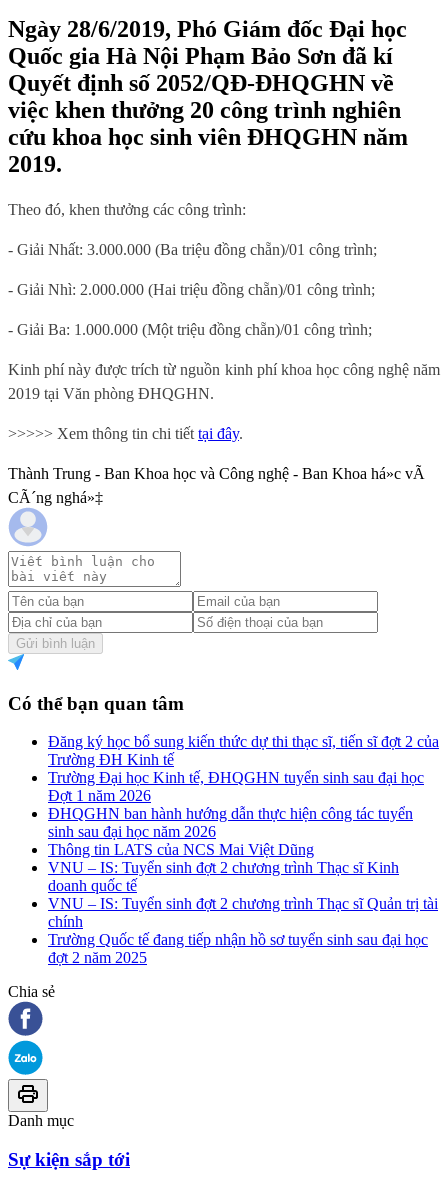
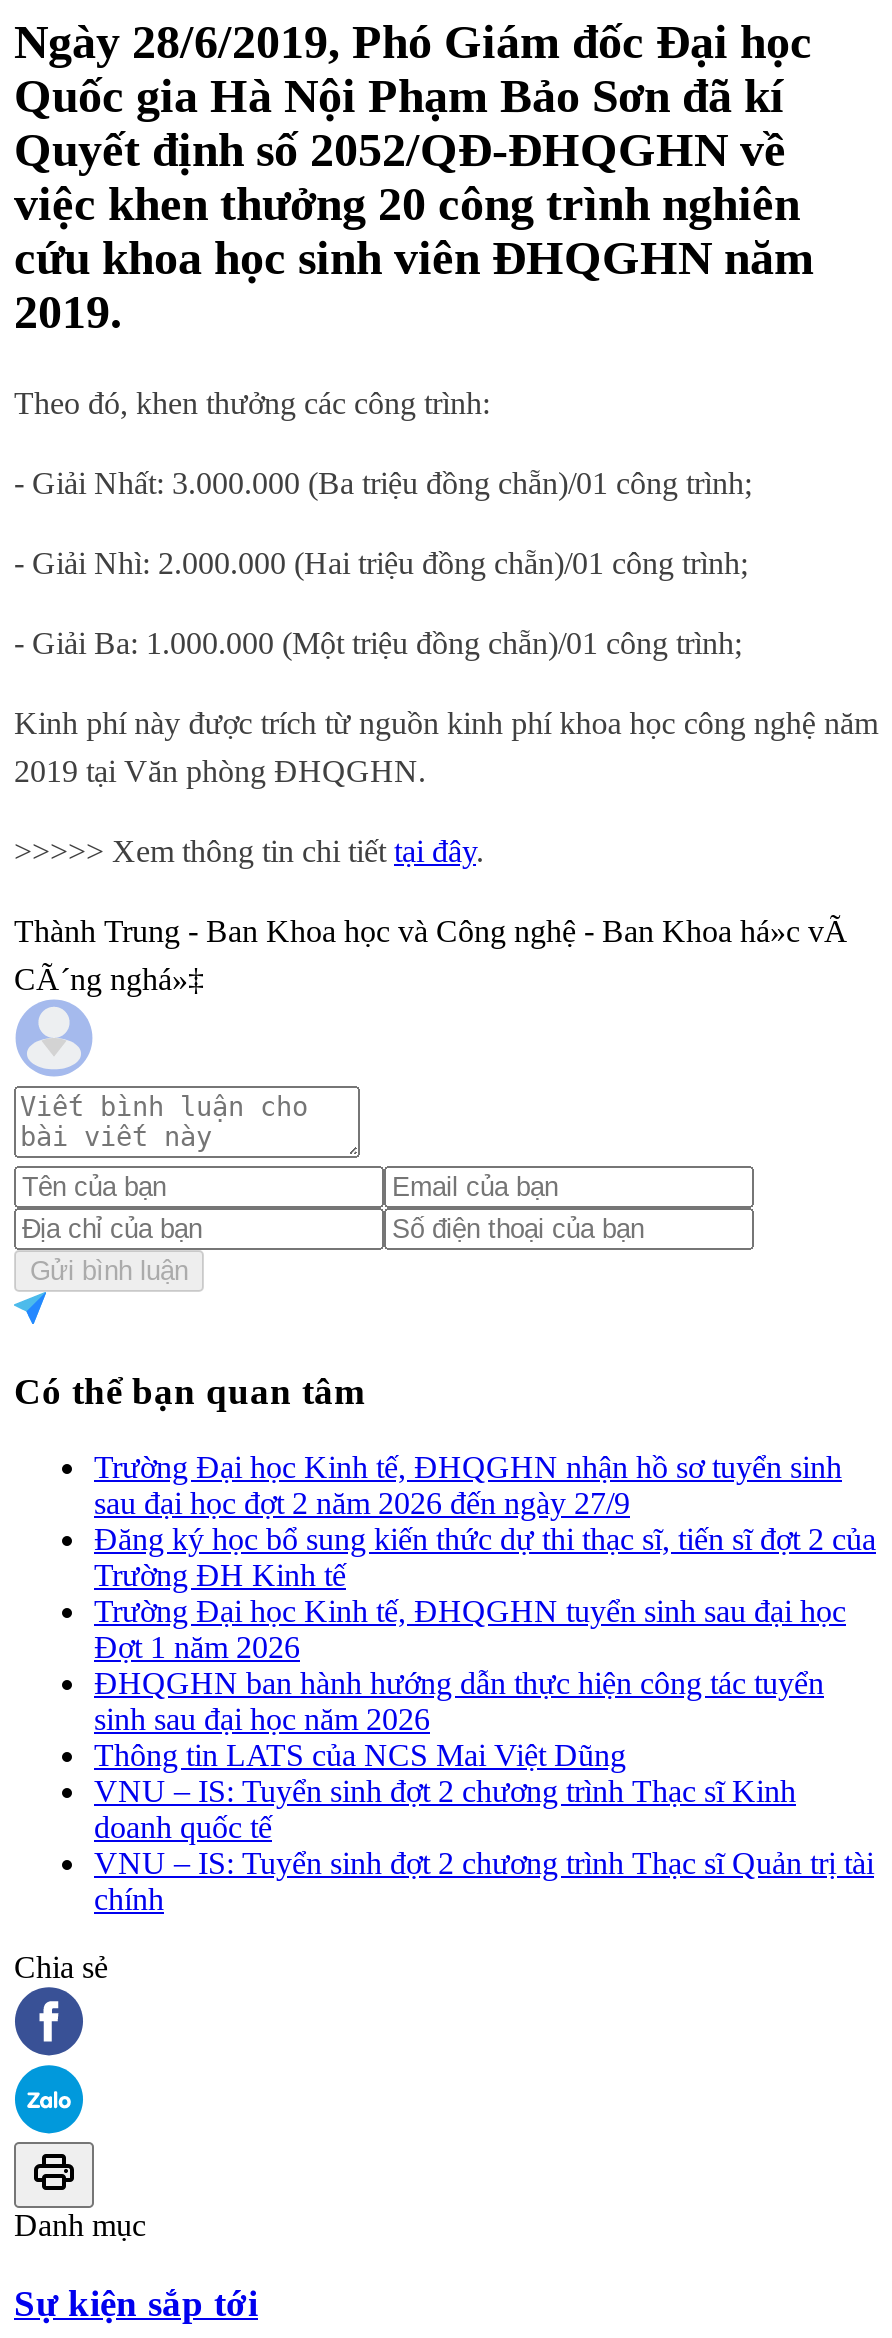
+ Trường Đại học Kinh tế, ĐHQGHN nhận hồ sơ tuyển sinh
+ sau đại học đợt 2 năm 2026 đến ngày 27/9

moved down: Đăng ký học bổ sung kiến thức dự thi thạc sĩ, tiến sĩ đợt 2 của | Trường ĐH Kinh tế | Trường Đại học Kinh tế, ĐHQGHN tuyển sinh sau đại học | ... | VNU – IS: Tuyển sinh đợt 2 chương trình Thạc sĩ Quản trị tài | chính

- Trường Quốc tế đang tiếp nhận hồ sơ tuyển sinh sau đại học
- đợt 2 năm 2025
